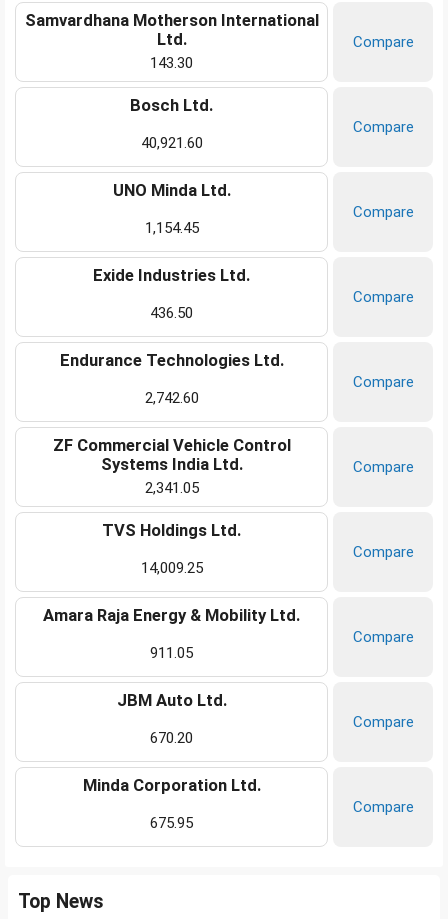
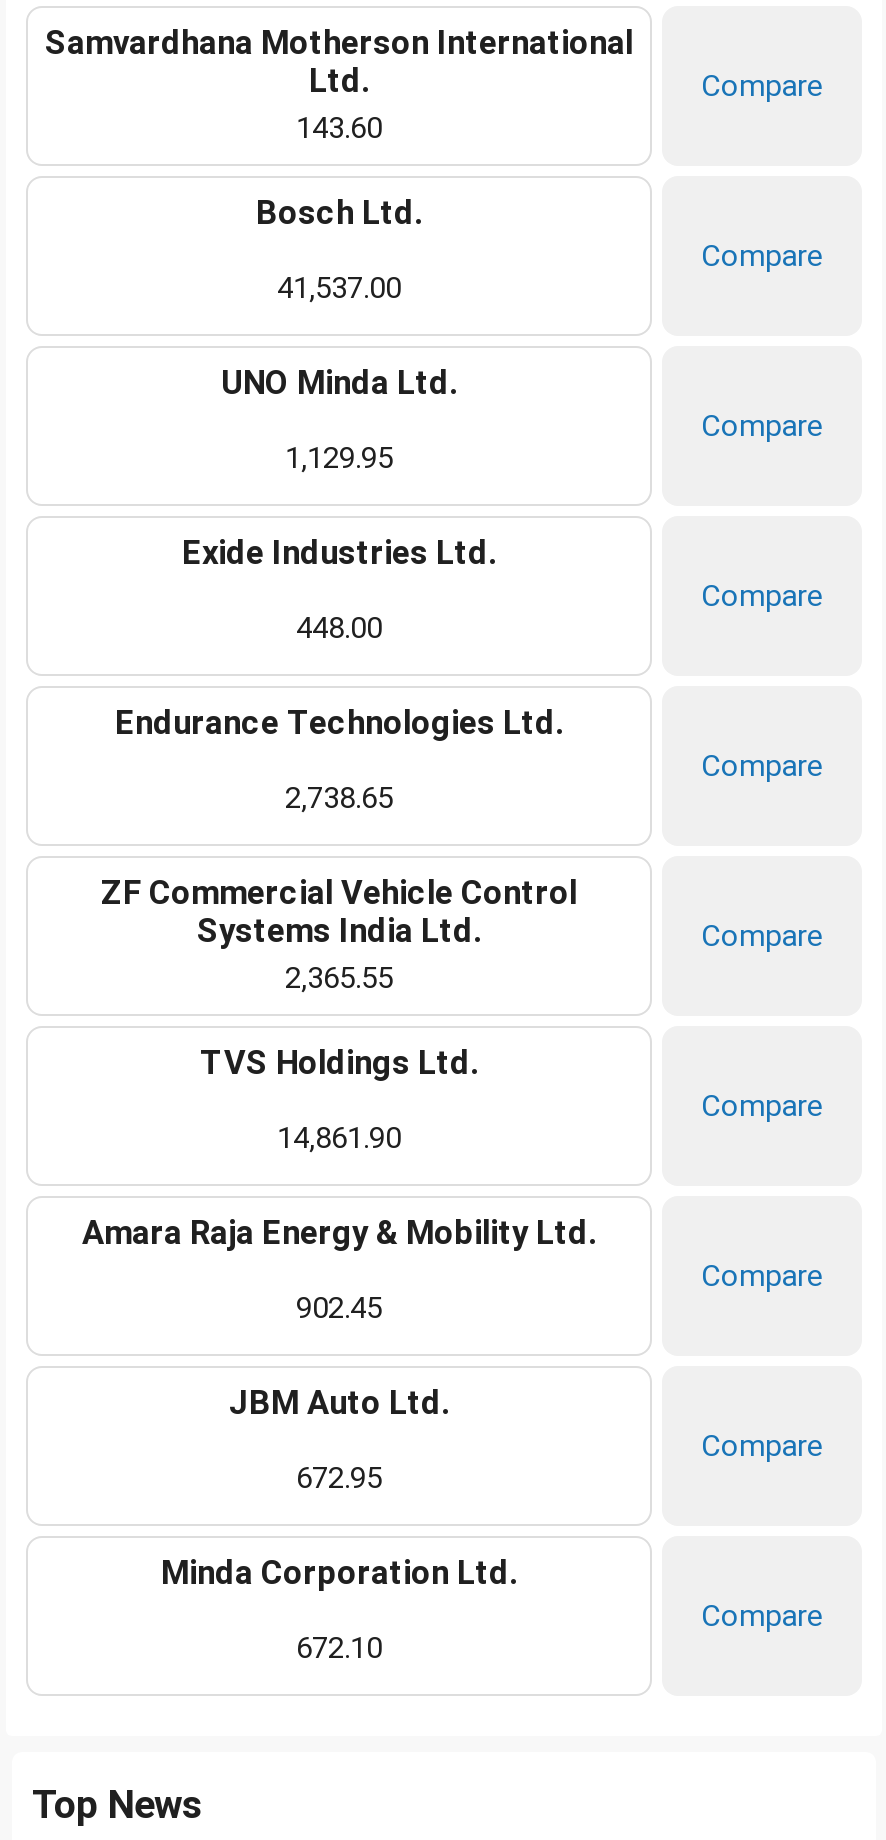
- 143.30
+ 143.60

- 40,921.60
+ 41,537.00

- 1,154.45
+ 1,129.95

- 436.50
+ 448.00

- 2,742.60
+ 2,738.65

- 2,341.05
+ 2,365.55

- 14,009.25
+ 14,861.90

- 911.05
+ 902.45

- 670.20
+ 672.95

- 675.95
+ 672.10
